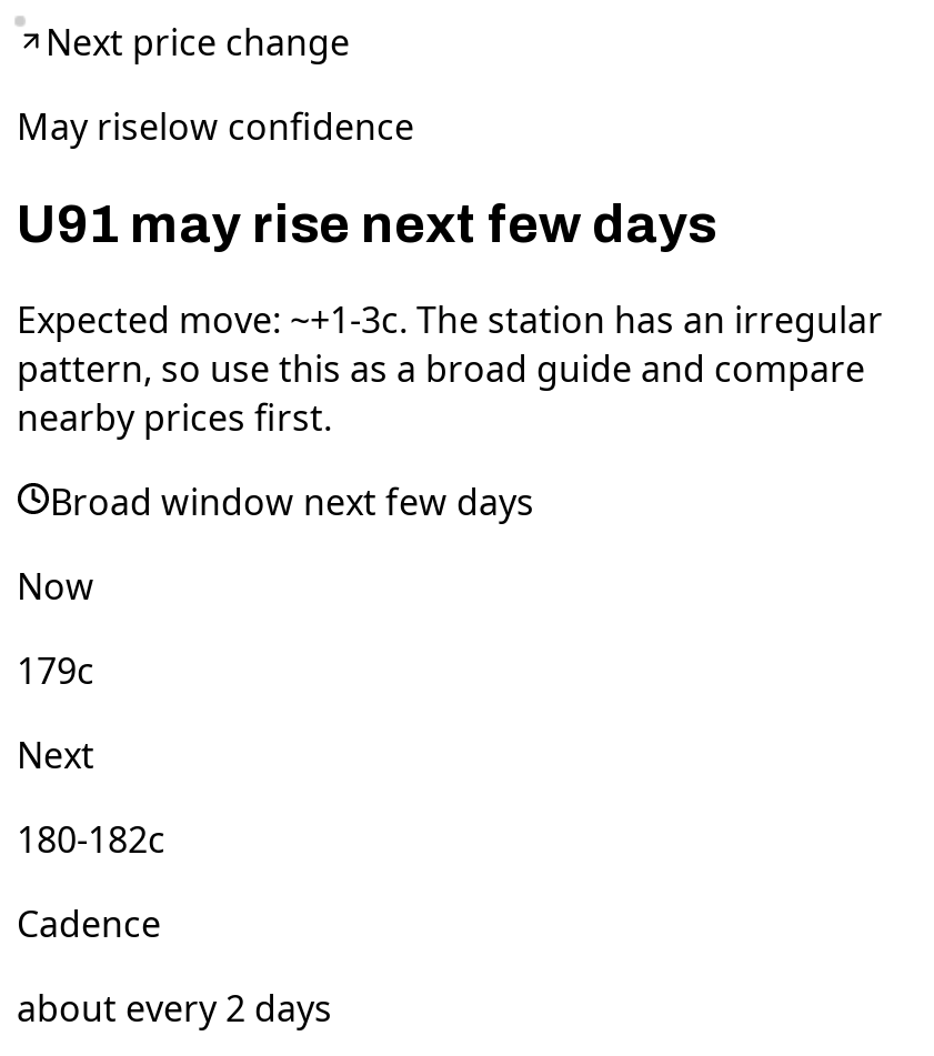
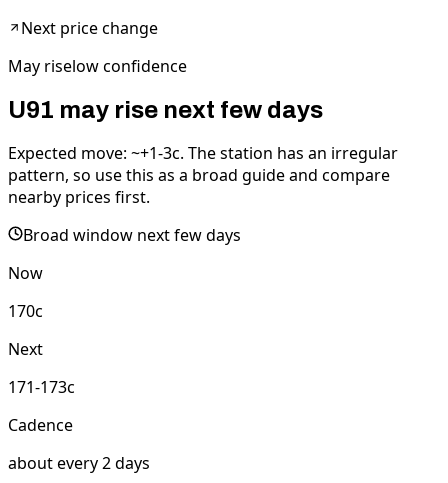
- 179c
+ 170c

- 180-182c
+ 171-173c
